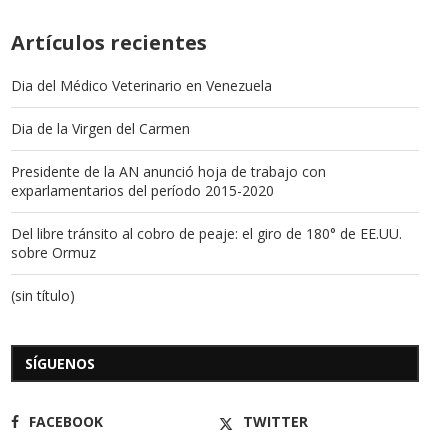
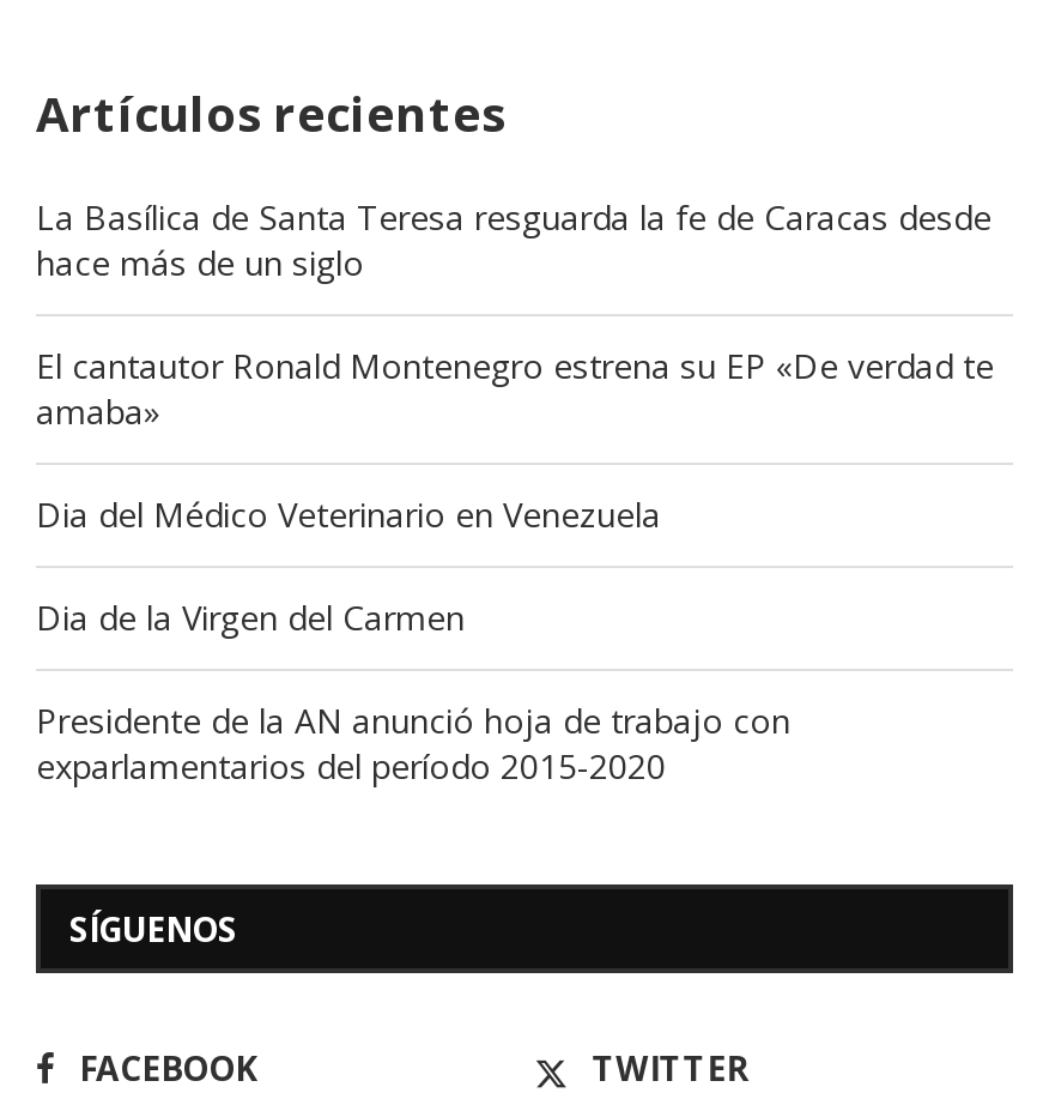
+ La Basílica de Santa Teresa resguarda la fe de Caracas desde
+ hace más de un siglo
+ El cantautor Ronald Montenegro estrena su EP «De verdad te
+ amaba»

moved down: Dia del Médico Veterinario en Venezuela | Dia de la Virgen del Carmen | Presidente de la AN anunció hoja de trabajo con | exparlamentarios del período 2015-2020

- Del libre tránsito al cobro de peaje: el giro de 180° de EE.UU.
- sobre Ormuz
- (sin título)
